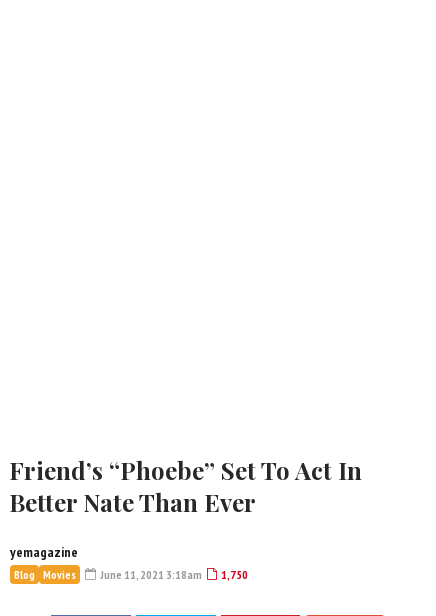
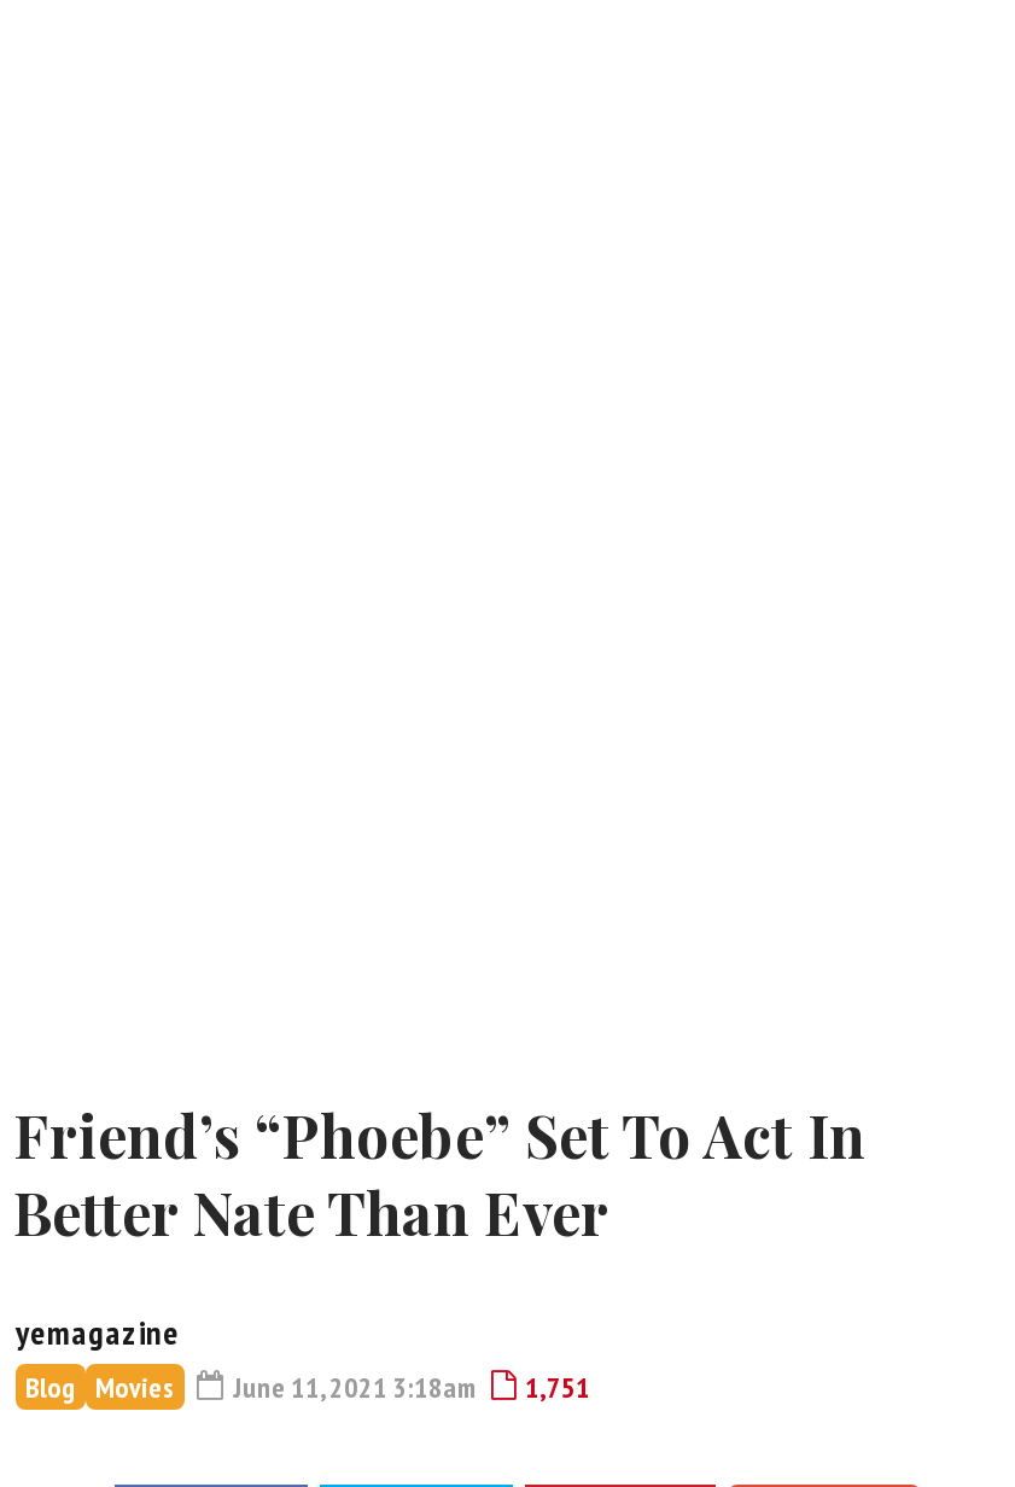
- Blog Movies June 11, 2021 3:18am 1,750
+ Blog Movies June 11, 2021 3:18am 1,751
